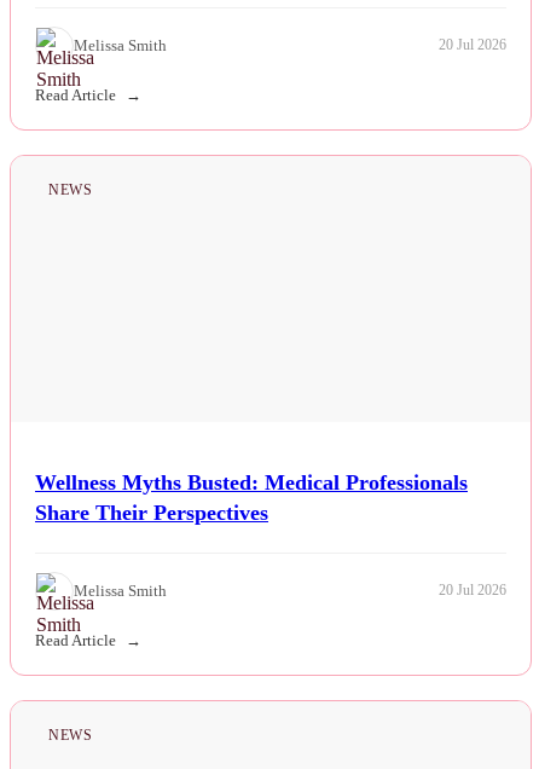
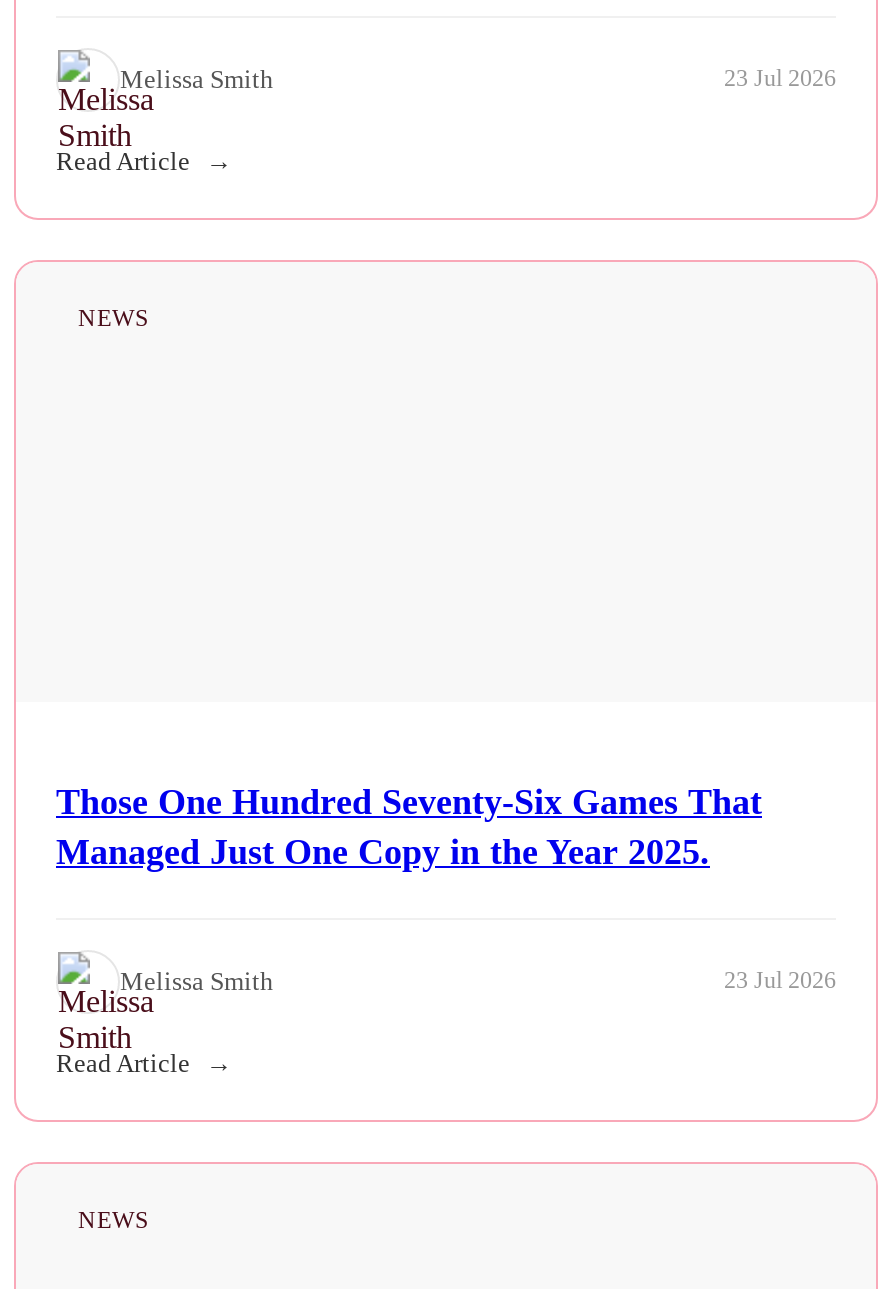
- 20 Jul 2026
+ 23 Jul 2026

- Wellness Myths Busted: Medical Professionals
- Share Their Perspectives
+ Those One Hundred Seventy-Six Games That
+ Managed Just One Copy in the Year 2025.

- 20 Jul 2026
+ 23 Jul 2026
